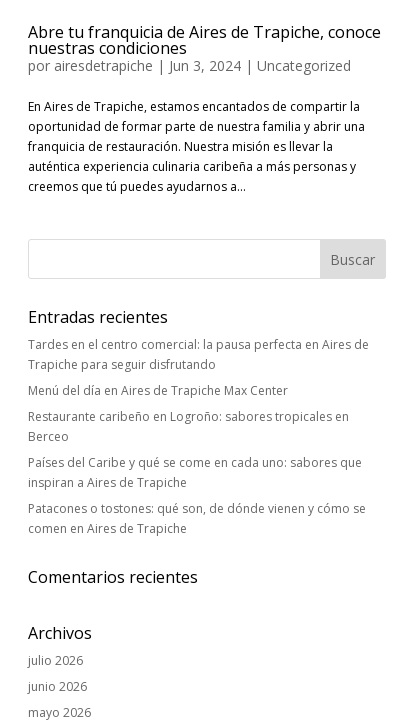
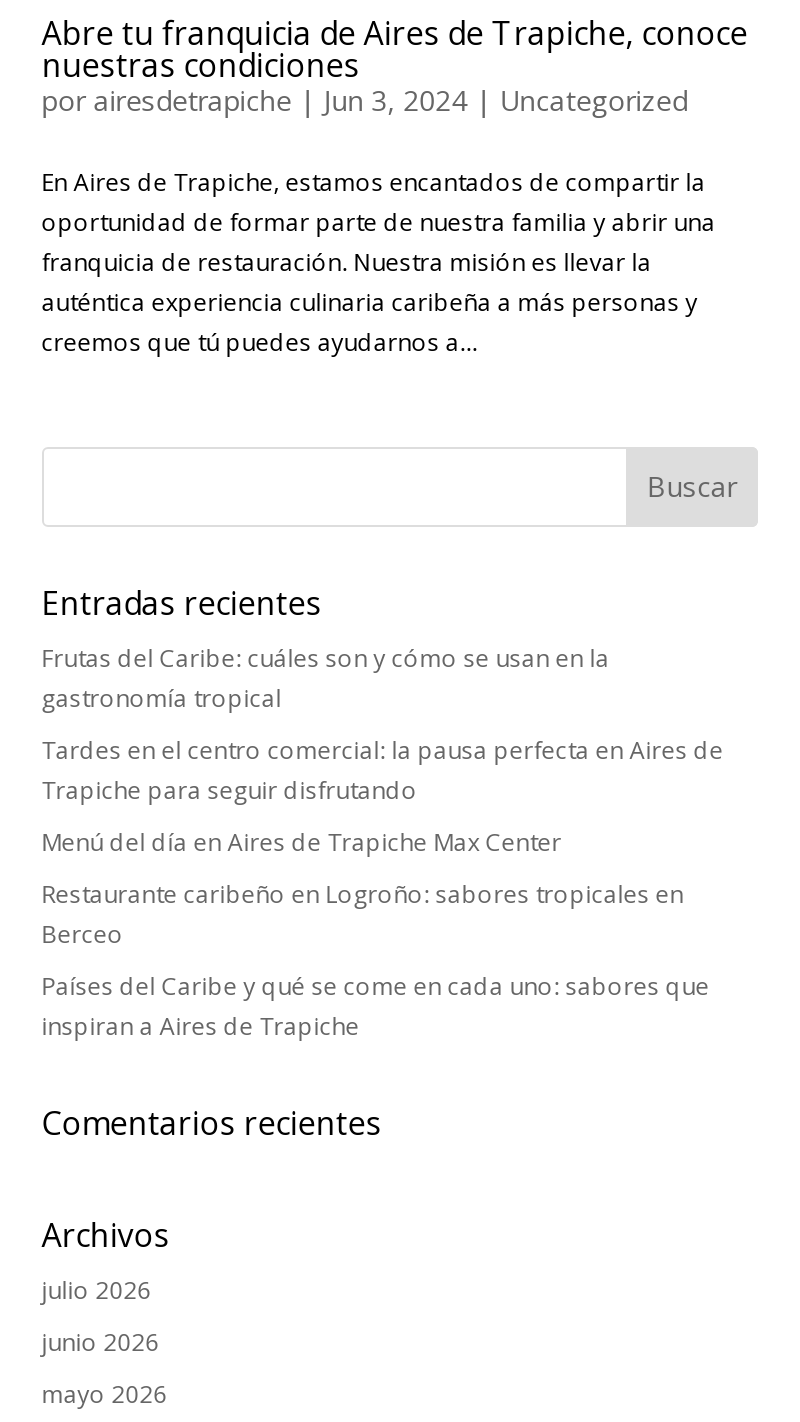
+ Frutas del Caribe: cuáles son y cómo se usan en la
+ gastronomía tropical

moved down: Tardes en el centro comercial: la pausa perfecta en Aires de | Trapiche para seguir disfrutando | Menú del día en Aires de Trapiche Max Center | Restaurante caribeño en Logroño: sabores tropicales en | Berceo | Países del Caribe y qué se come en cada uno: sabores que | inspiran a Aires de Trapiche

- Patacones o tostones: qué son, de dónde vienen y cómo se
- comen en Aires de Trapiche
